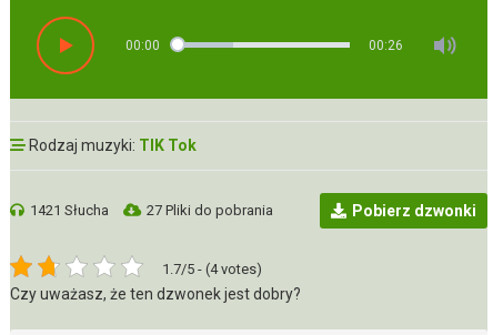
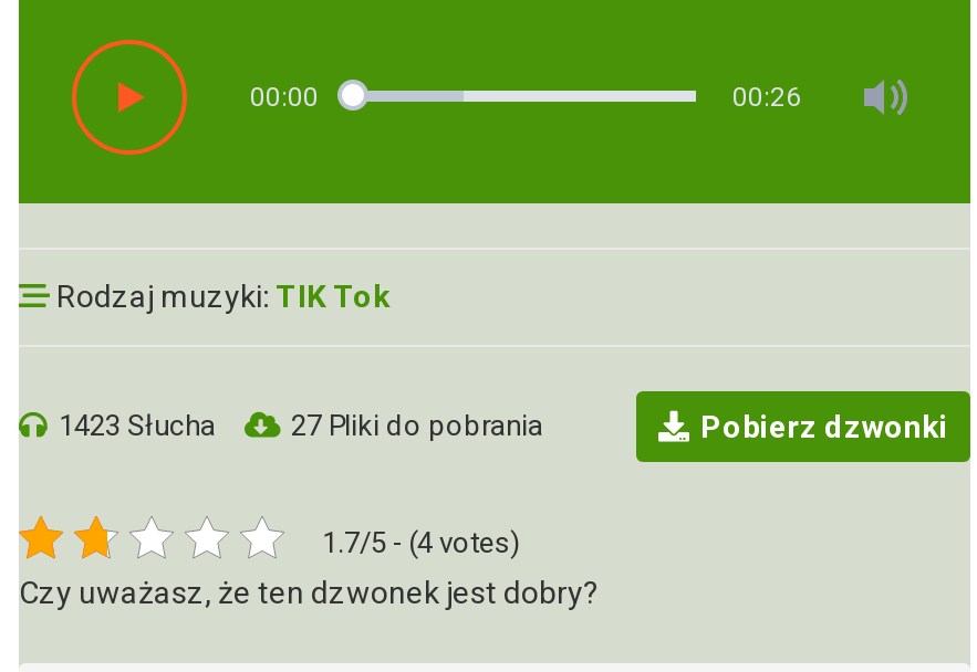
- 1421 Słucha
+ 1423 Słucha
